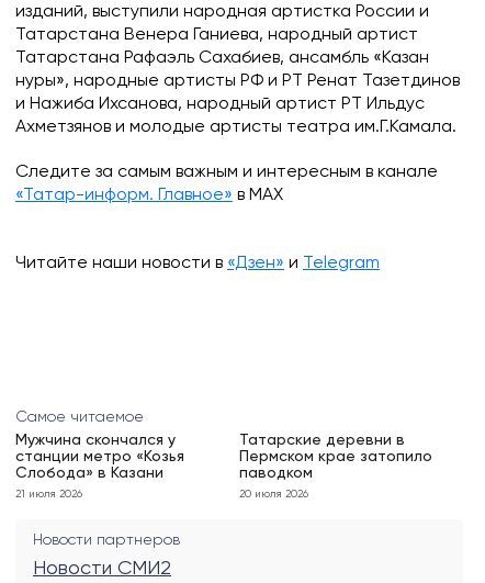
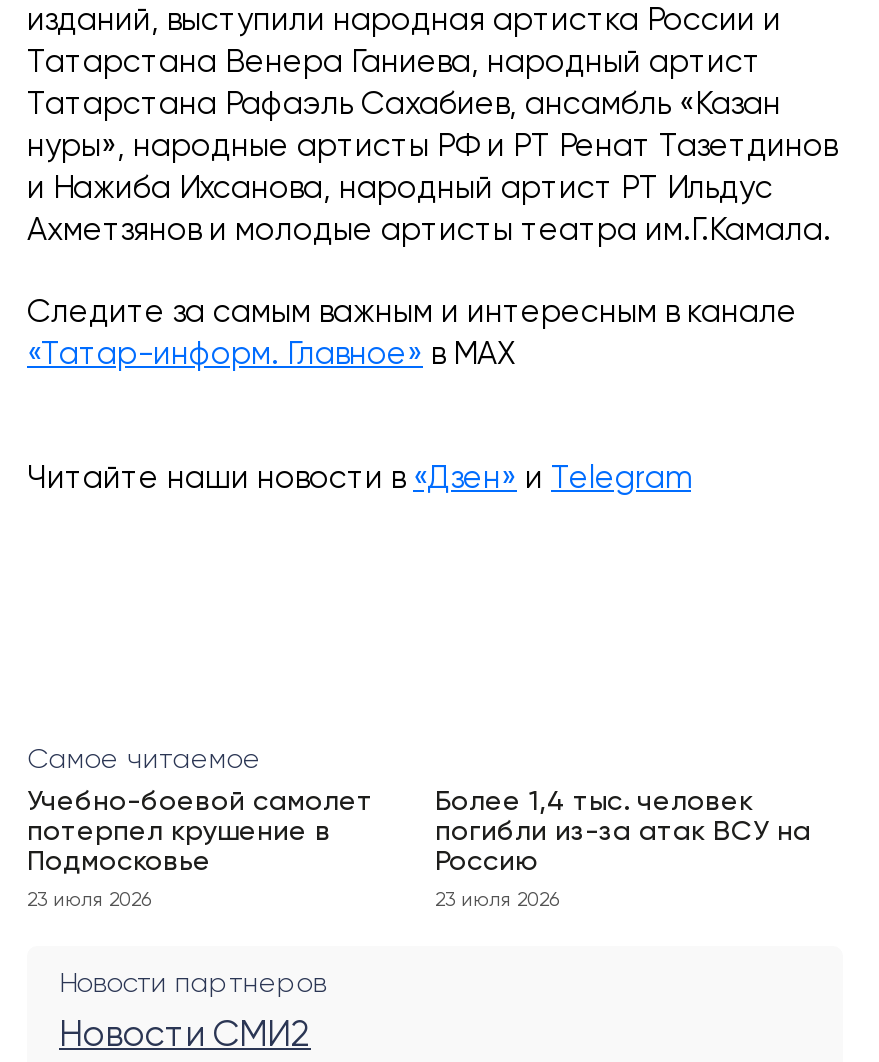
- Мужчина скончался у
- станции метро «Козья
- Слобода» в Казани
+ Учебно-боевой самолет
+ потерпел крушение в
+ Подмосковье

- Татарские деревни в
- Пермском крае затопило
- паводком
+ Более 1,4 тыс. человек
+ погибли из-за атак ВСУ на
+ Россию

- 21 июля 2026
+ 23 июля 2026

- 20 июля 2026
+ 23 июля 2026
